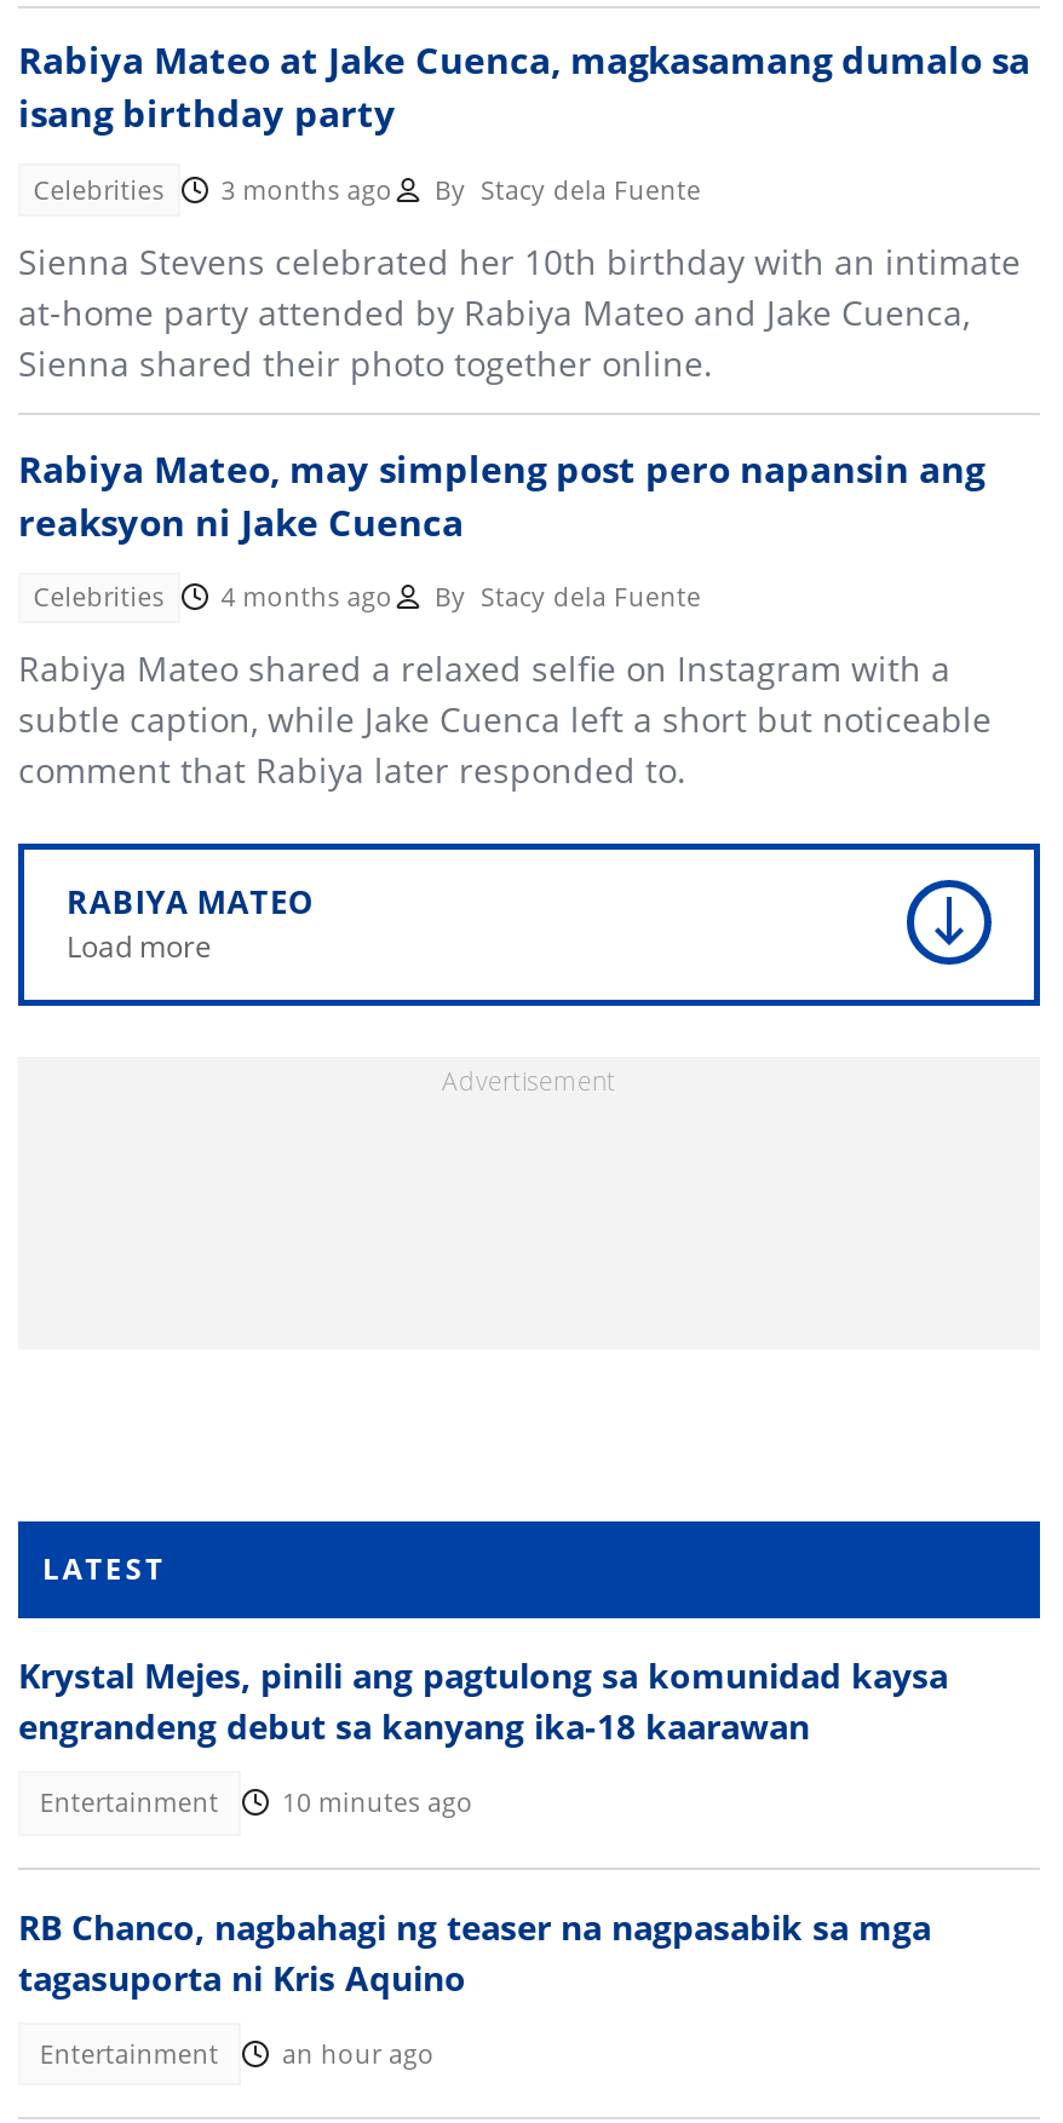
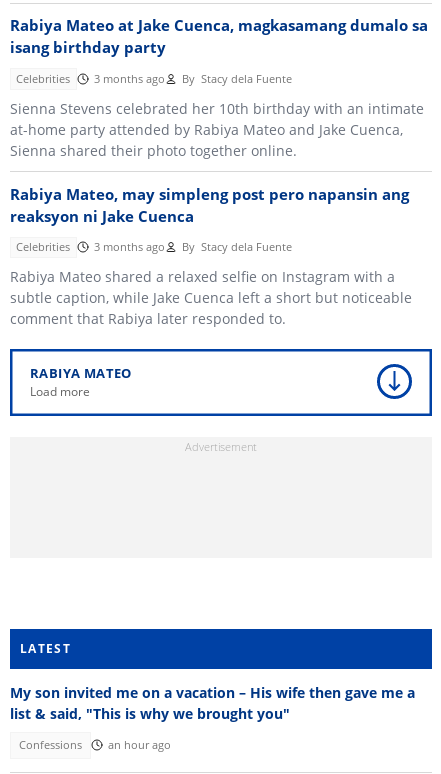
- Celebrities 4 months ago By Stacy dela Fuente
+ Celebrities 3 months ago By Stacy dela Fuente

- Krystal Mejes, pinili ang pagtulong sa komunidad kaysa
- engrandeng debut sa kanyang ika-18 kaarawan
- Entertainment
- 10 minutes ago
- RB Chanco, nagbahagi ng teaser na nagpasabik sa mga
- tagasuporta ni Kris Aquino
- Entertainment
+ My son invited me on a vacation – His wife then gave me a
+ list & said, "This is why we brought you"
+ Confessions
